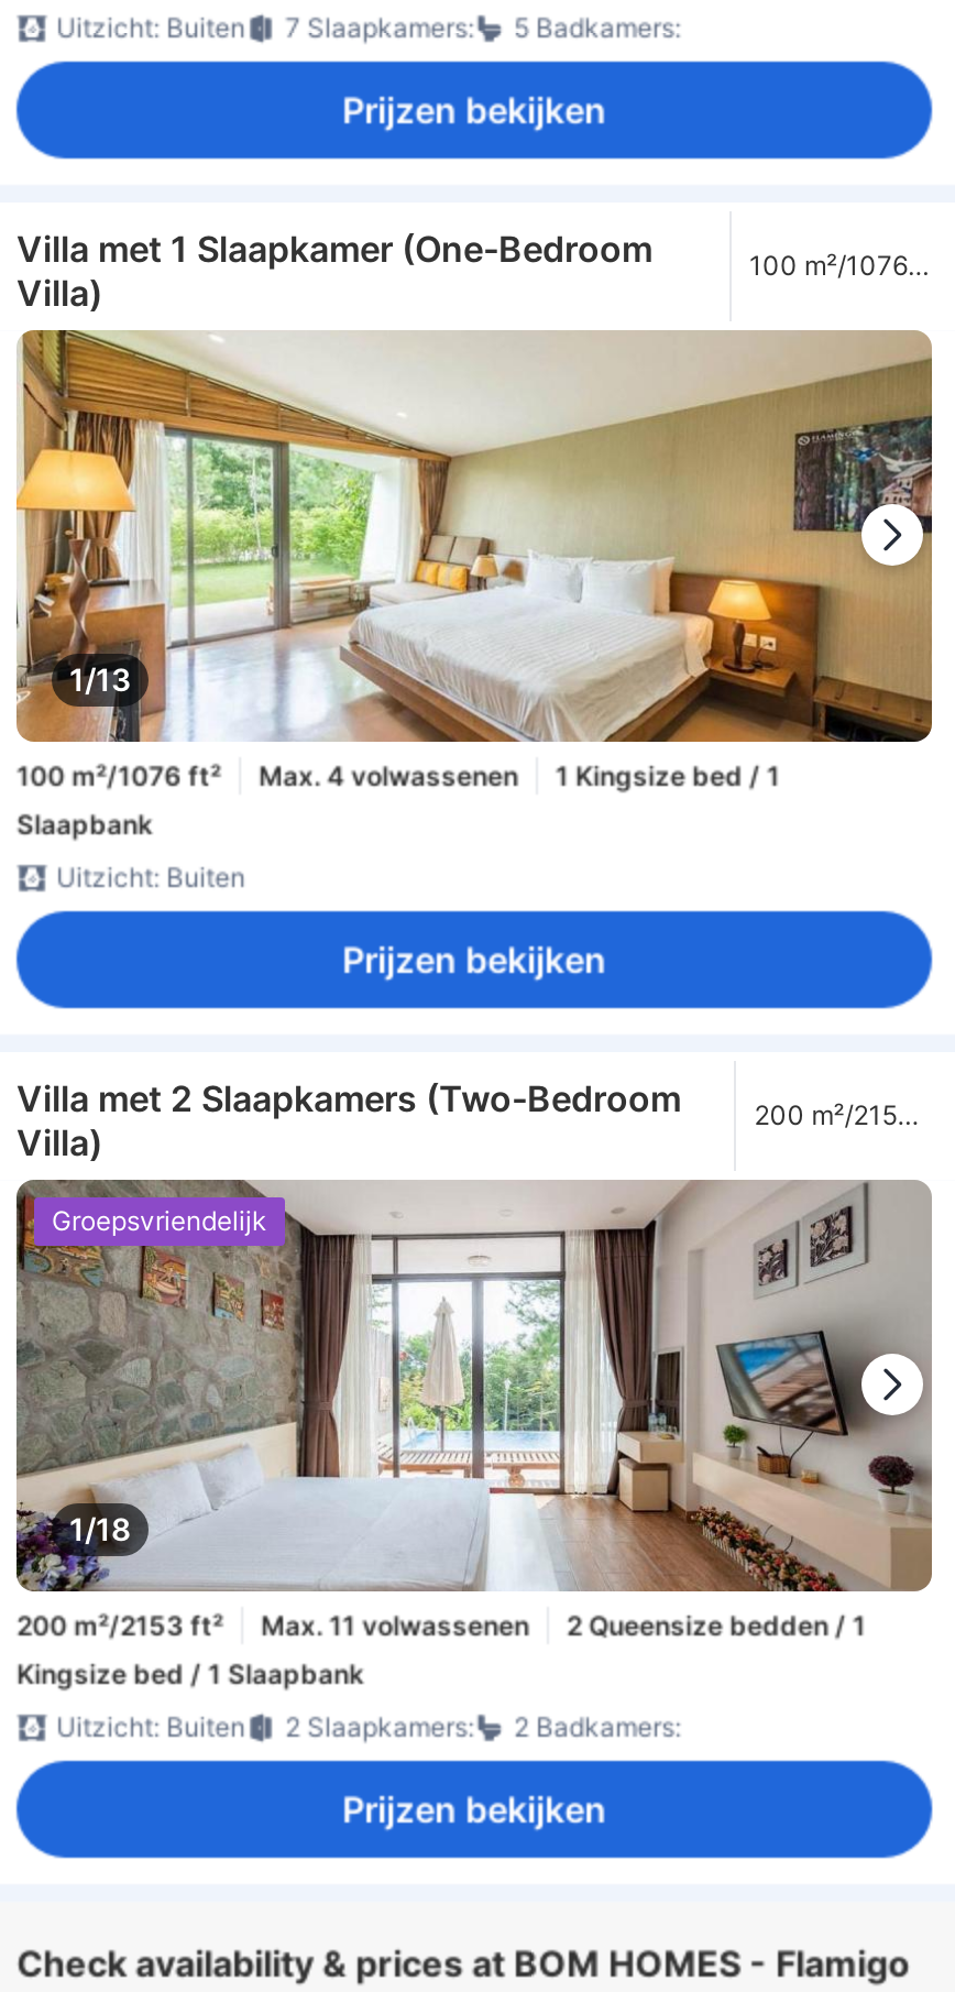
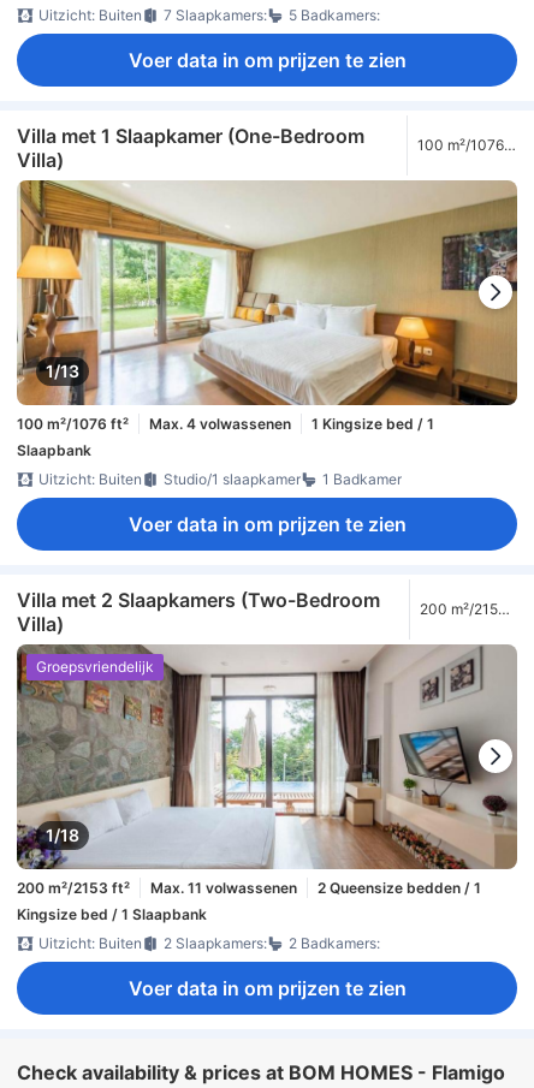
- Prijzen bekijken
+ Voer data in om prijzen te zien

- Prijzen bekijken
+ Studio/1 slaapkamer
+ 1 Badkamer
+ Voer data in om prijzen te zien

- Prijzen bekijken
+ Voer data in om prijzen te zien
